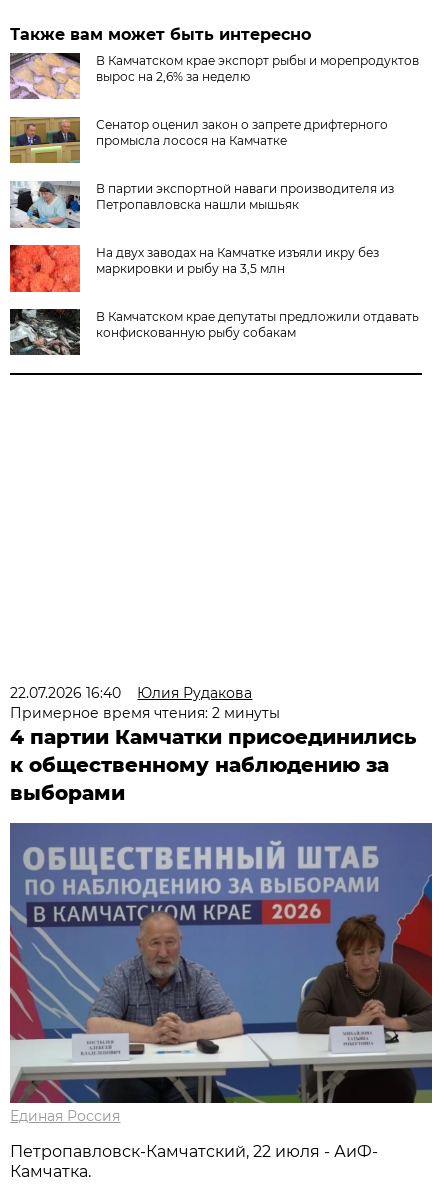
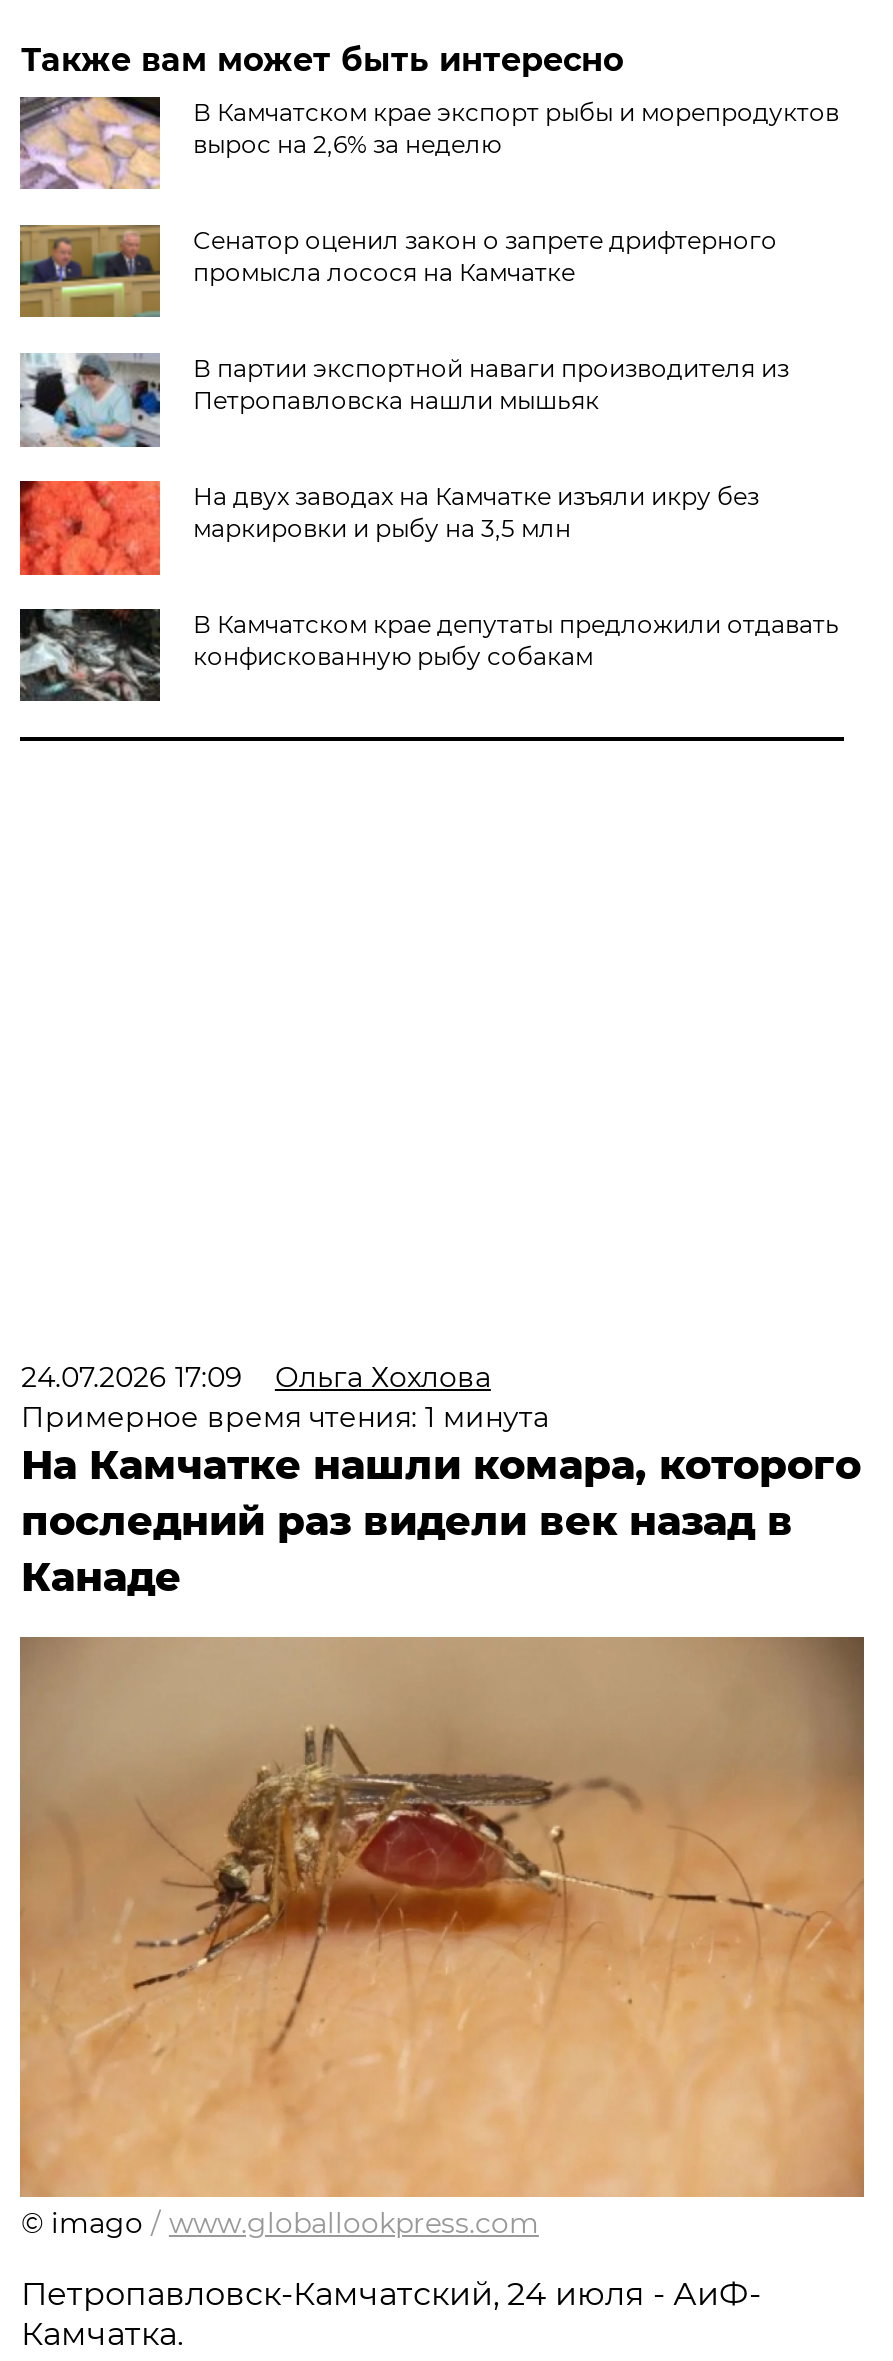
- 22.07.2026 16:40
- Юлия Рудакова
- Примерное время чтения: 2 минуты
- 4 партии Камчатки присоединились
- к общественному наблюдению за
- выборами
+ 24.07.2026 17:09
+ Ольга Хохлова
+ Примерное время чтения: 1 минута
+ На Камчатке нашли комара, которого
+ последний раз видели век назад в
+ Канаде

- [image]
- Единая Россия
+ [image]
+ © imago / www.globallookpress.com

- Петропавловск-Камчатский, 22 июля - АиФ-
+ Петропавловск-Камчатский, 24 июля - АиФ-
